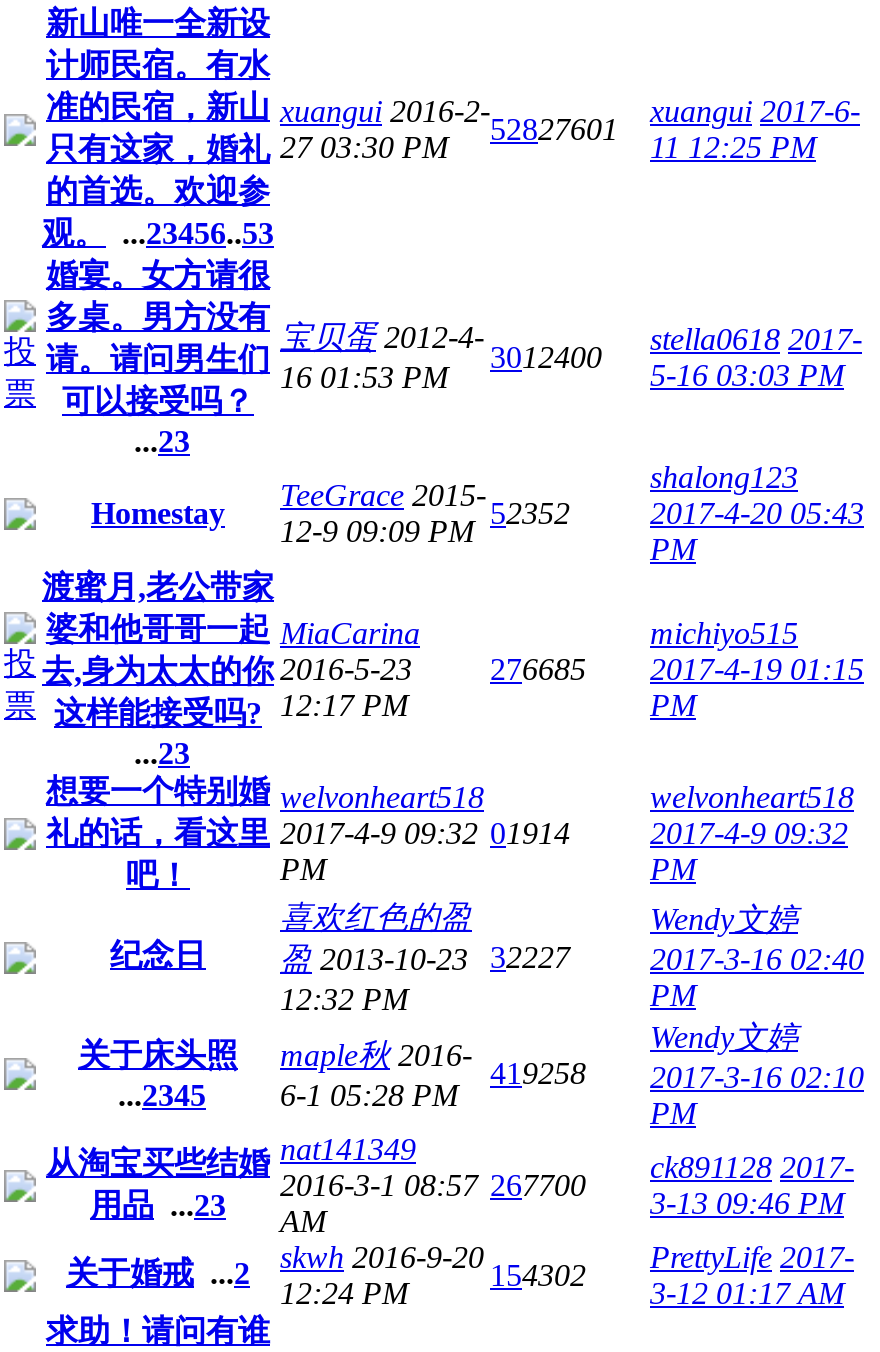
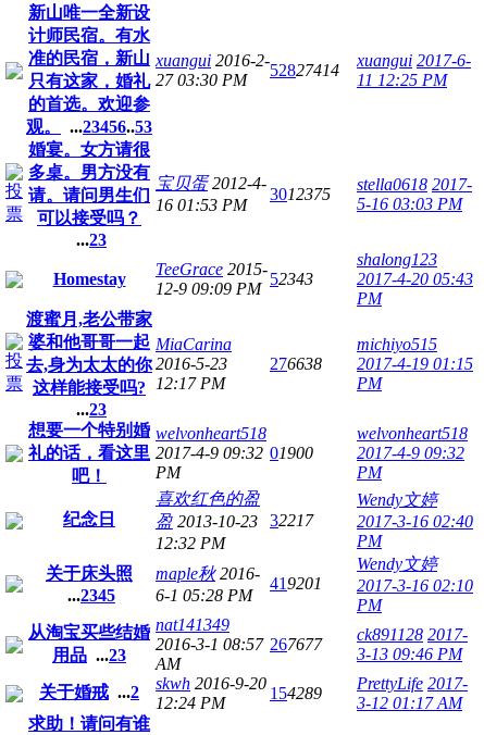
- 52827601
+ 52827414

- 3012400
+ 3012375

- 52352
+ 52343

- 276685 2017-4-19 01:15
+ 276638 2017-4-19 01:15

- 礼的话，看这里 2017-4-9 09:32 01914
+ 礼的话，看这里 2017-4-9 09:32 01900

- 盈 2013-10-23 32227
+ 盈 2013-10-23 32217

- 41 9258 2017-3-16 02:10
+ 41 9201 2017-3-16 02:10

- 2016-3-1 08:57 267700
+ 2016-3-1 08:57 267677

- 154302
+ 154289
